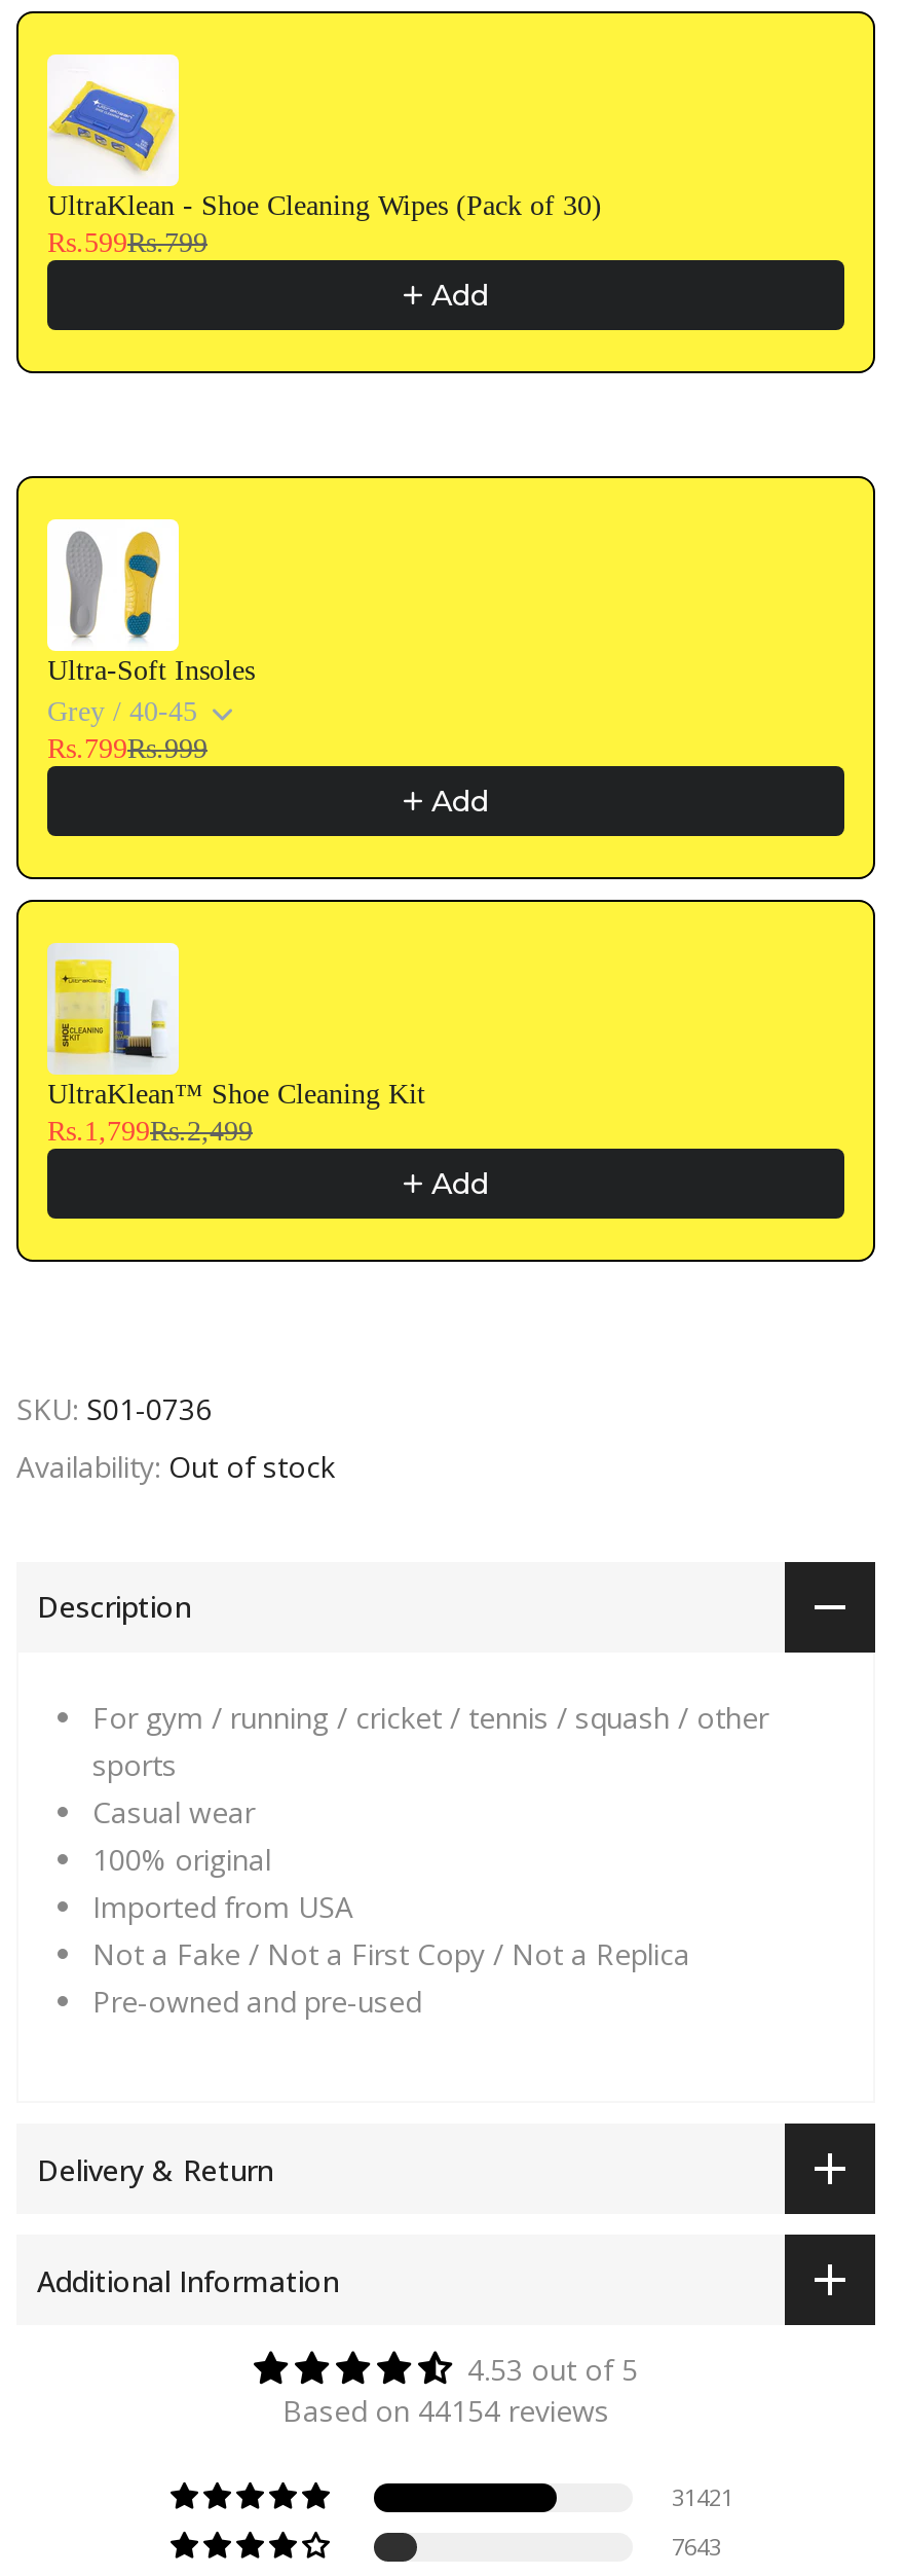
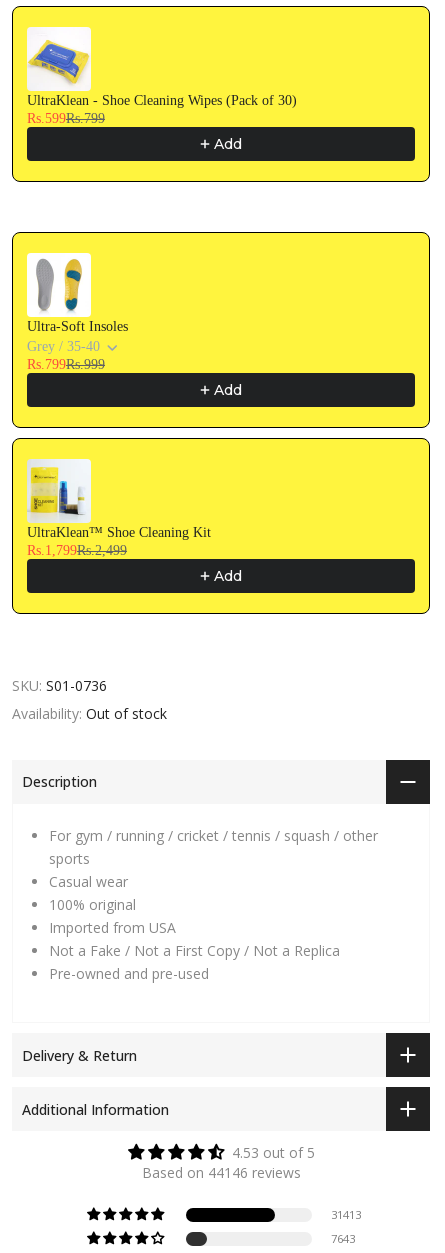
- Grey / 40-45
+ Grey / 35-40

- Based on 44154 reviews
+ Based on 44146 reviews

- 31421
+ 31413
